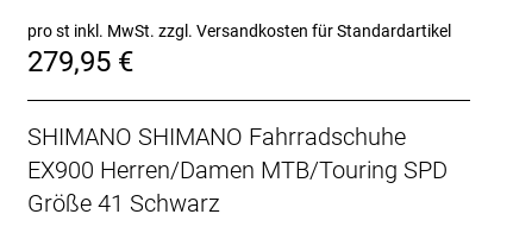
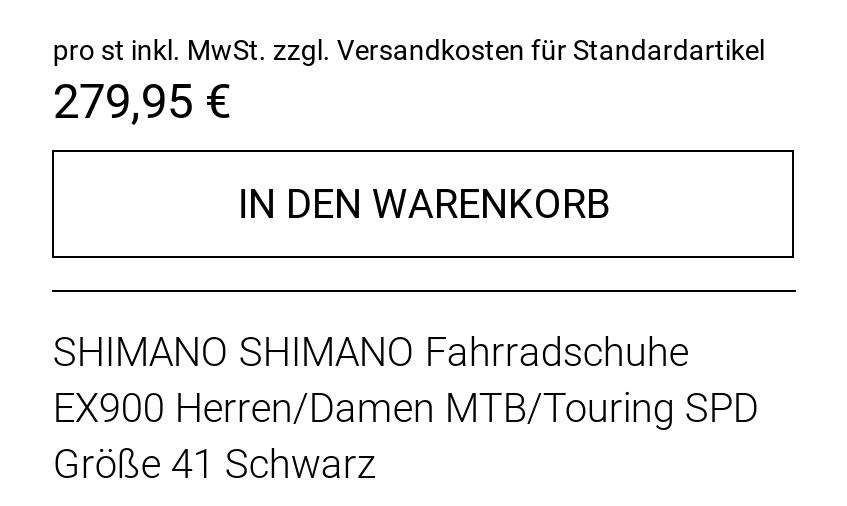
+ IN DEN WARENKORB
